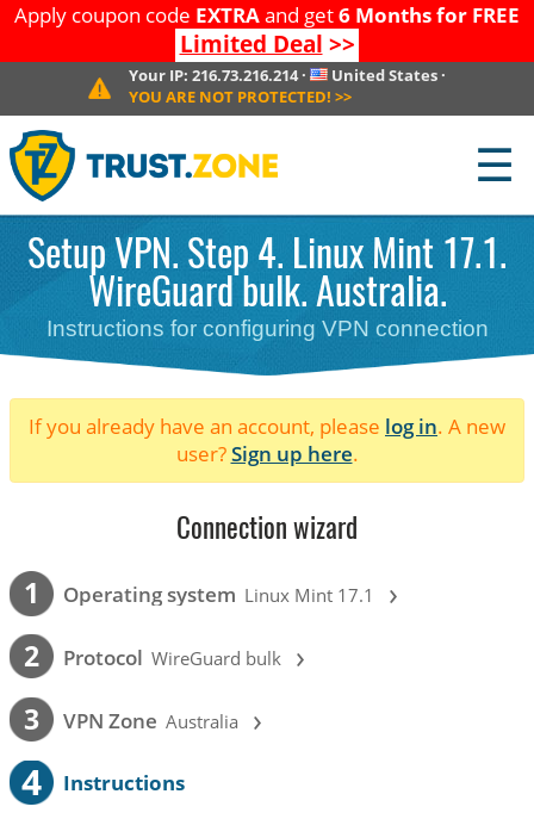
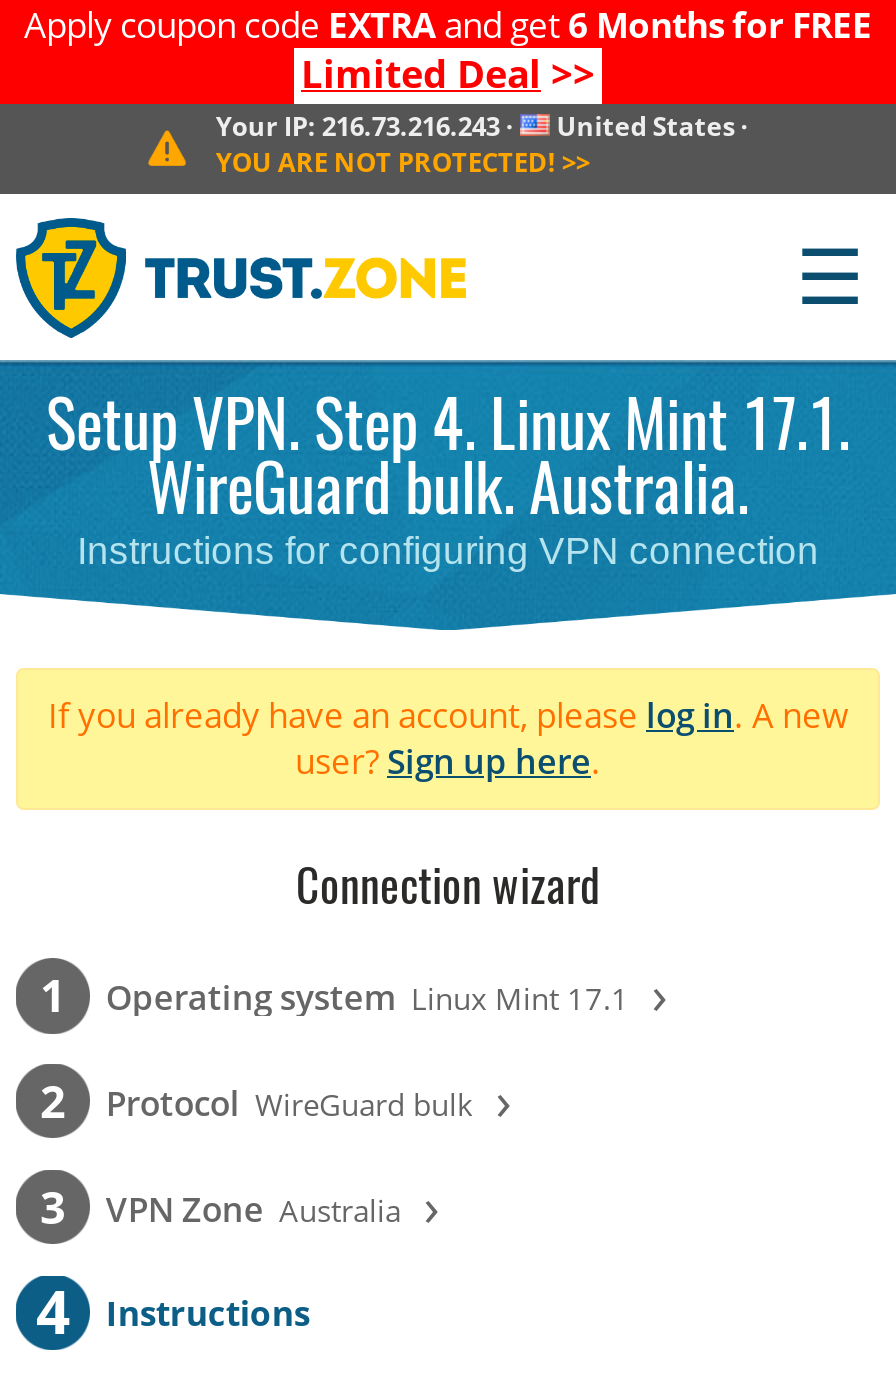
- Your IP: 216.73.216.214 · United States ·
+ Your IP: 216.73.216.243 · United States ·
